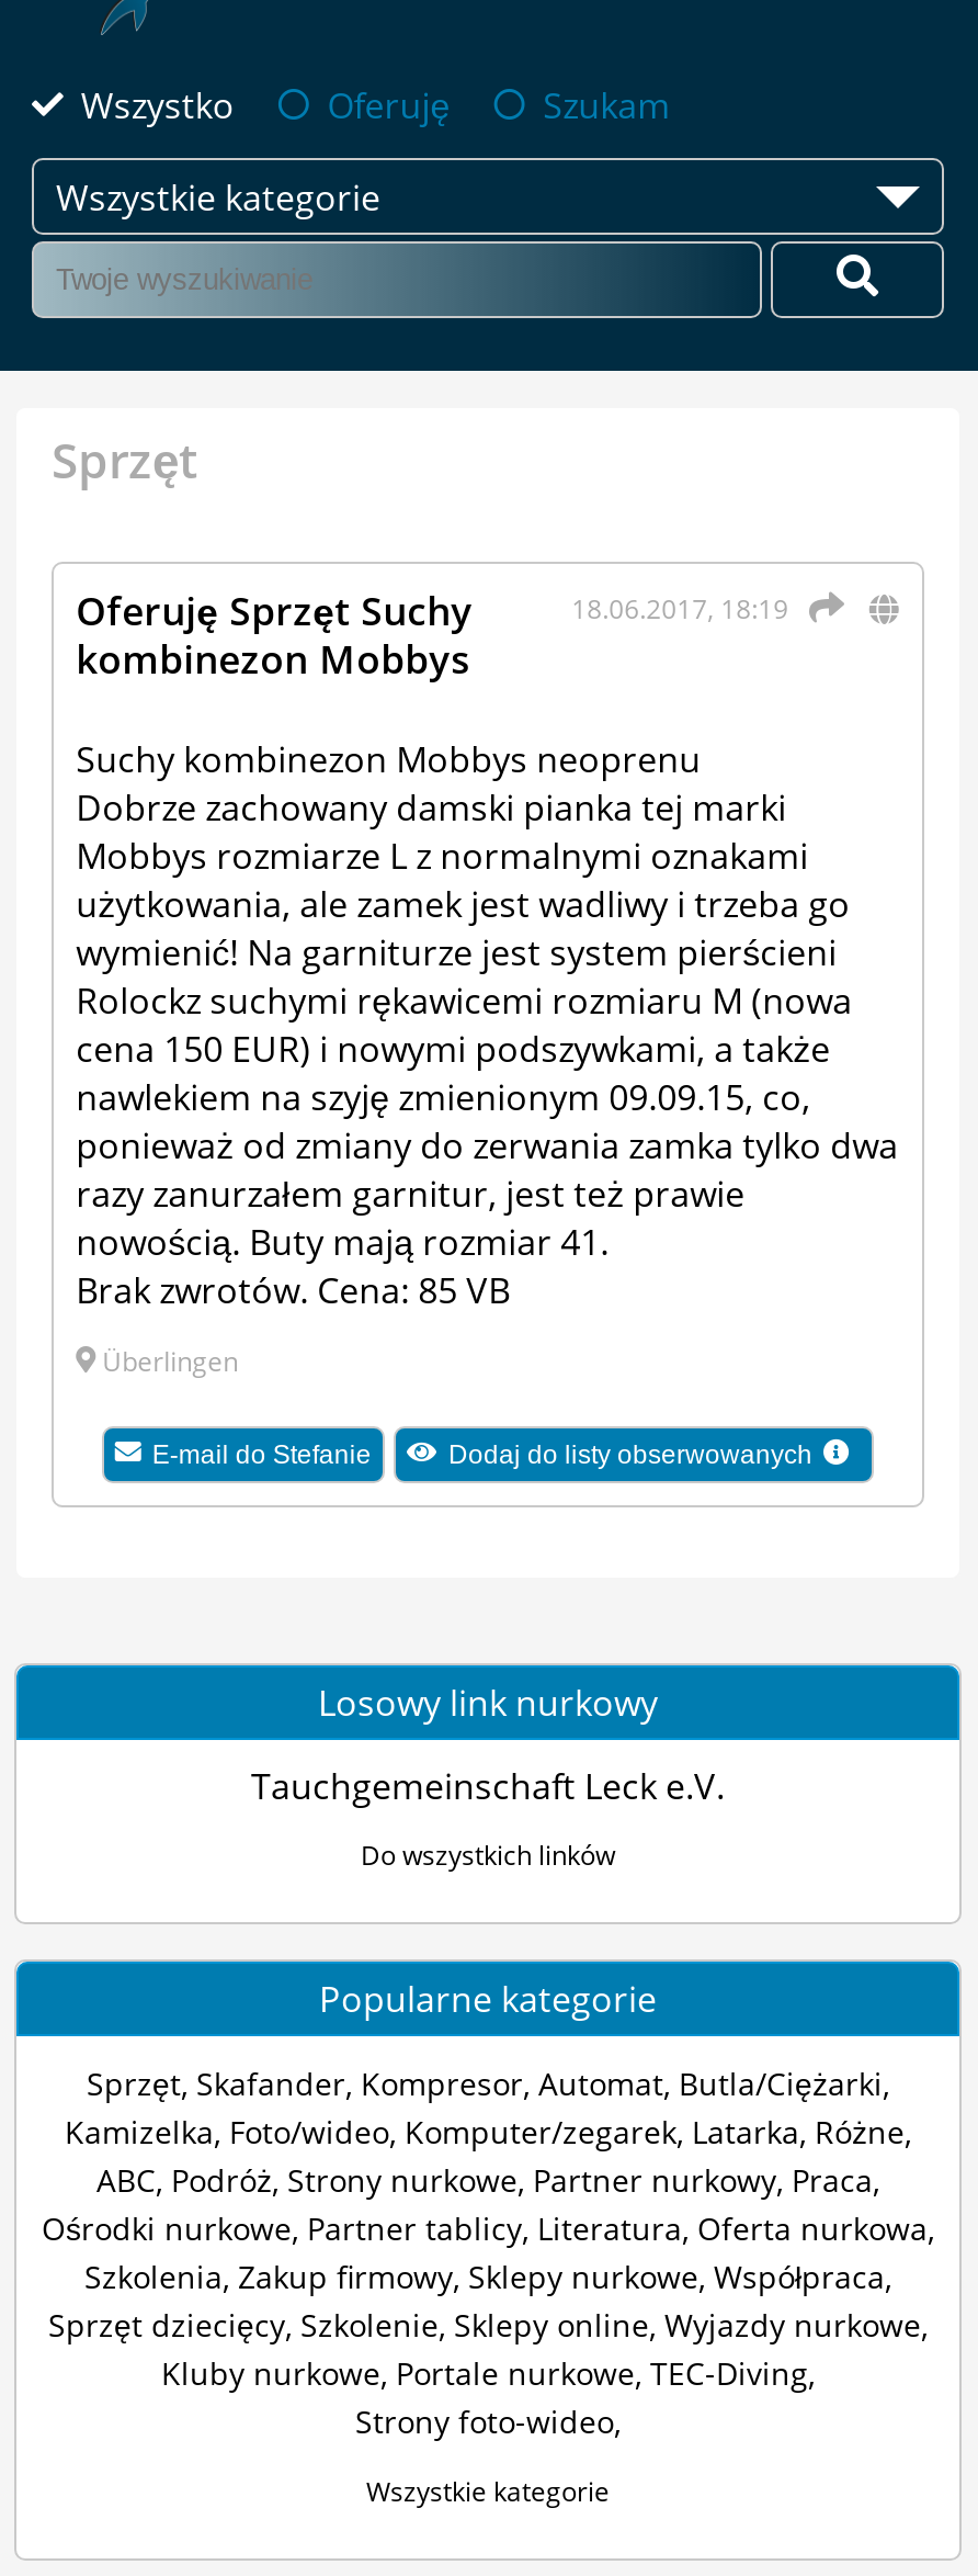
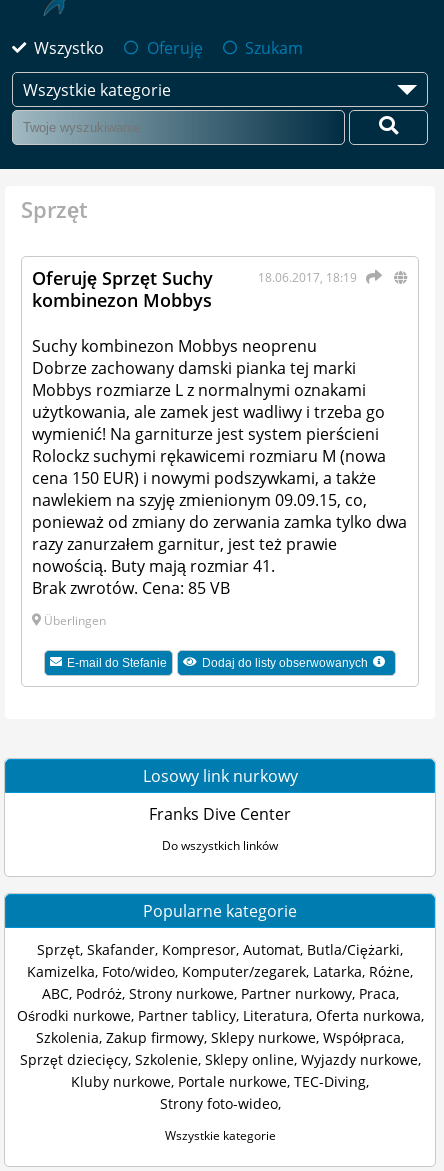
- Tauchgemeinschaft Leck e.V.
+ Franks Dive Center
